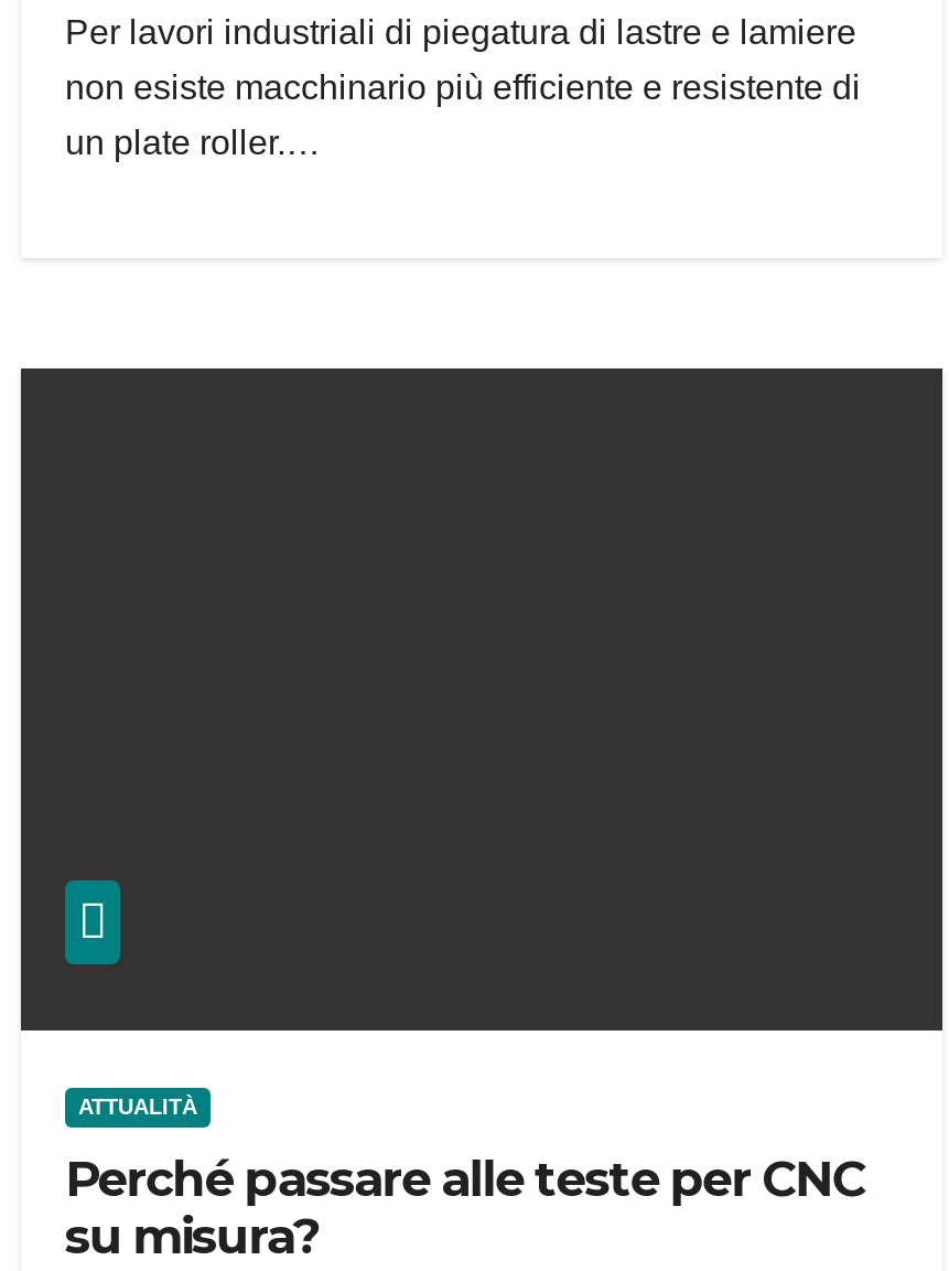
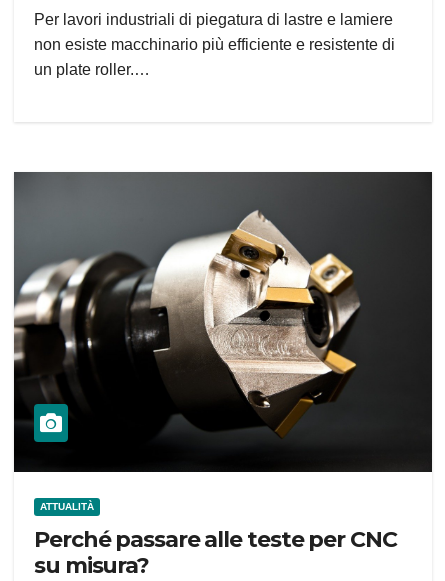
+ [image]
